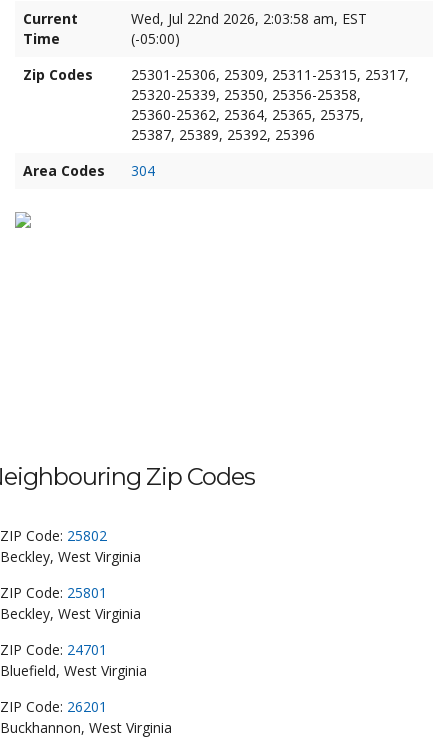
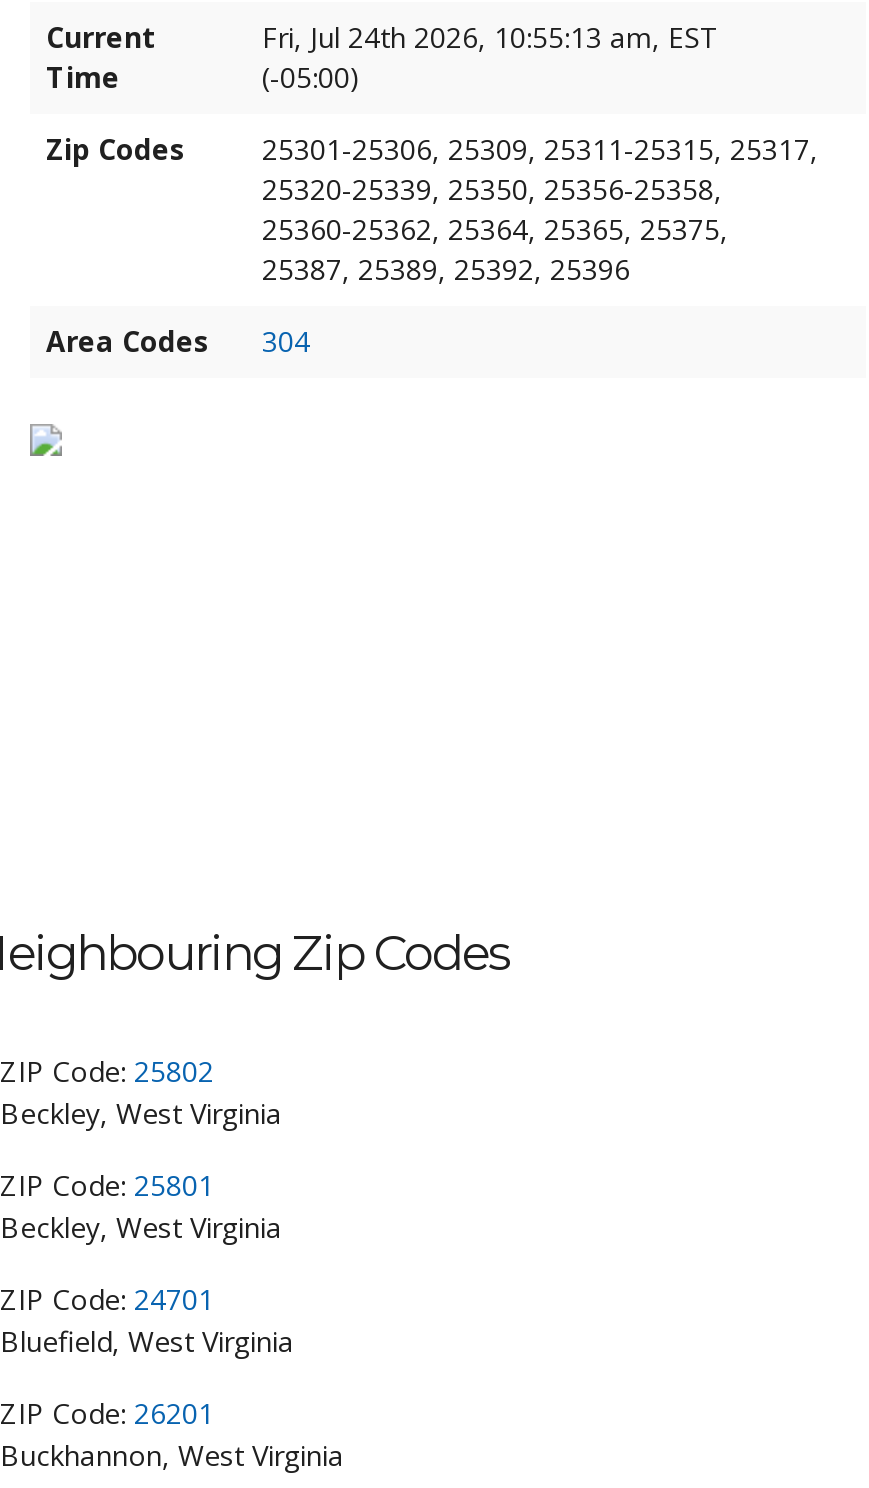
- Wed, Jul 22nd 2026, 2:03:58 am, EST
+ Fri, Jul 24th 2026, 10:55:13 am, EST
